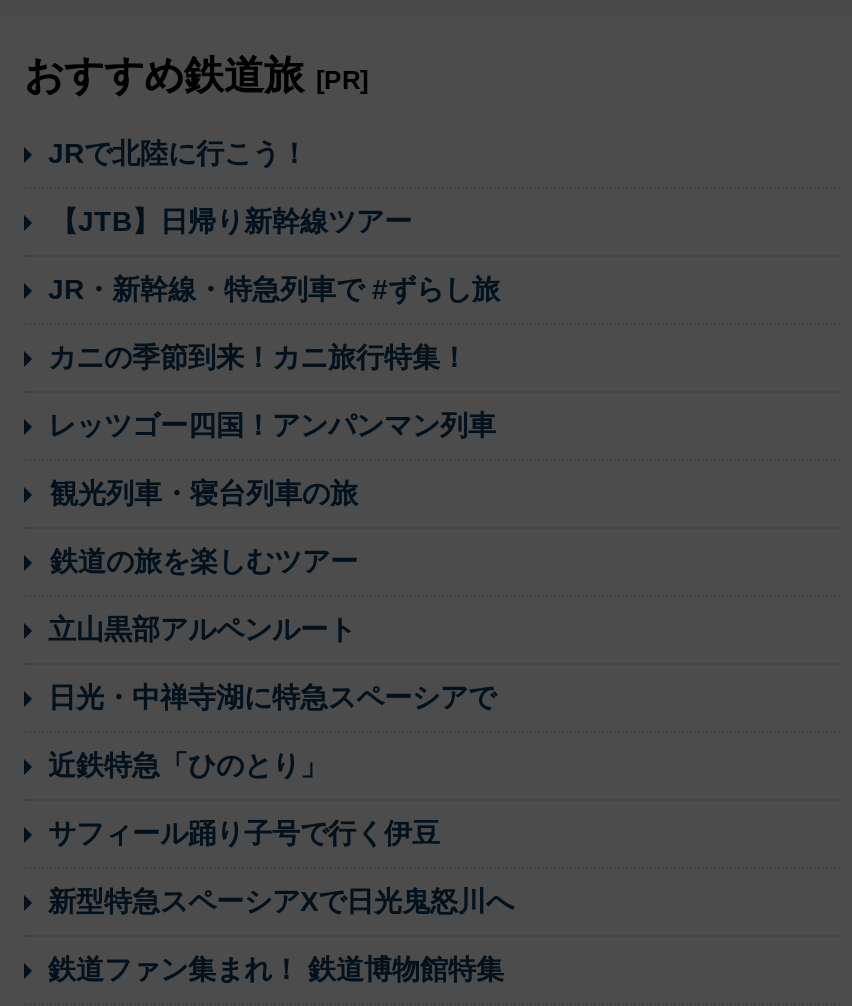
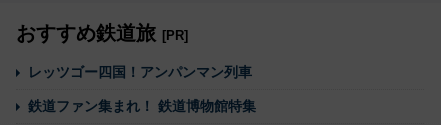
- JRで北陸に行こう！
- 【JTB】日帰り新幹線ツアー
- JR・新幹線・特急列車で #ずらし旅
- カニの季節到来！カニ旅行特集！

- 観光列車・寝台列車の旅
- 鉄道の旅を楽しむツアー
- 立山黒部アルペンルート
- 日光・中禅寺湖に特急スペーシアで
- 近鉄特急「ひのとり」
- サフィール踊り子号で行く伊豆
- 新型特急スペーシアXで日光鬼怒川へ
